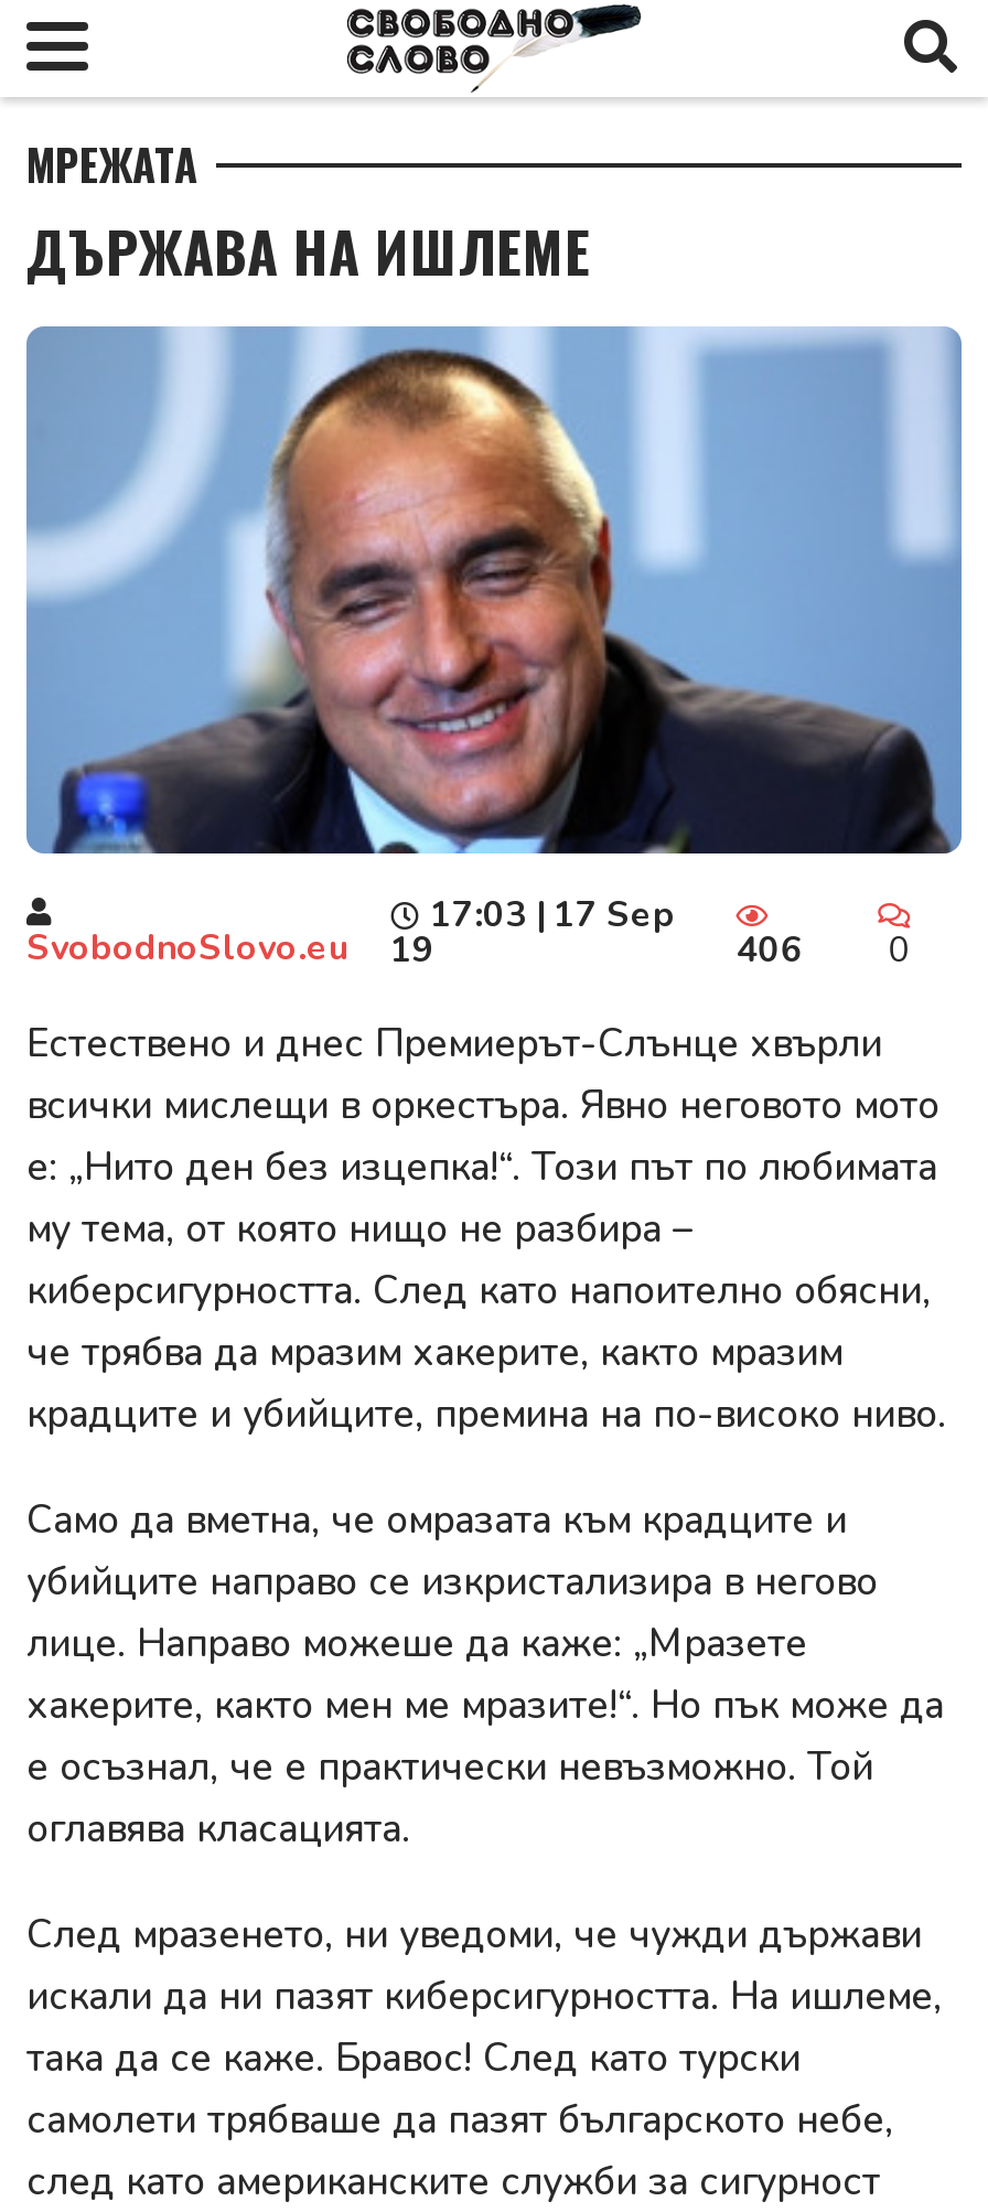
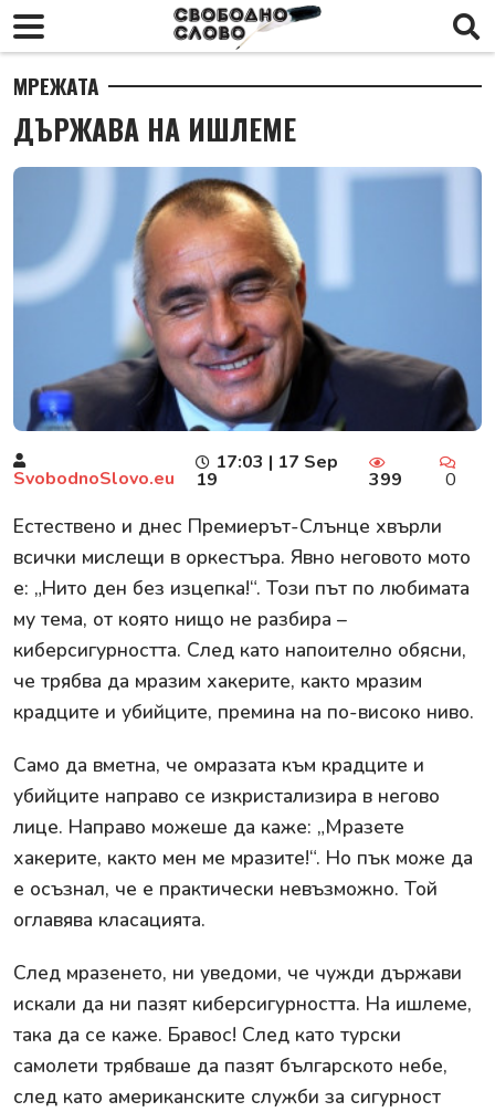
- 406 0
+ 399 0
